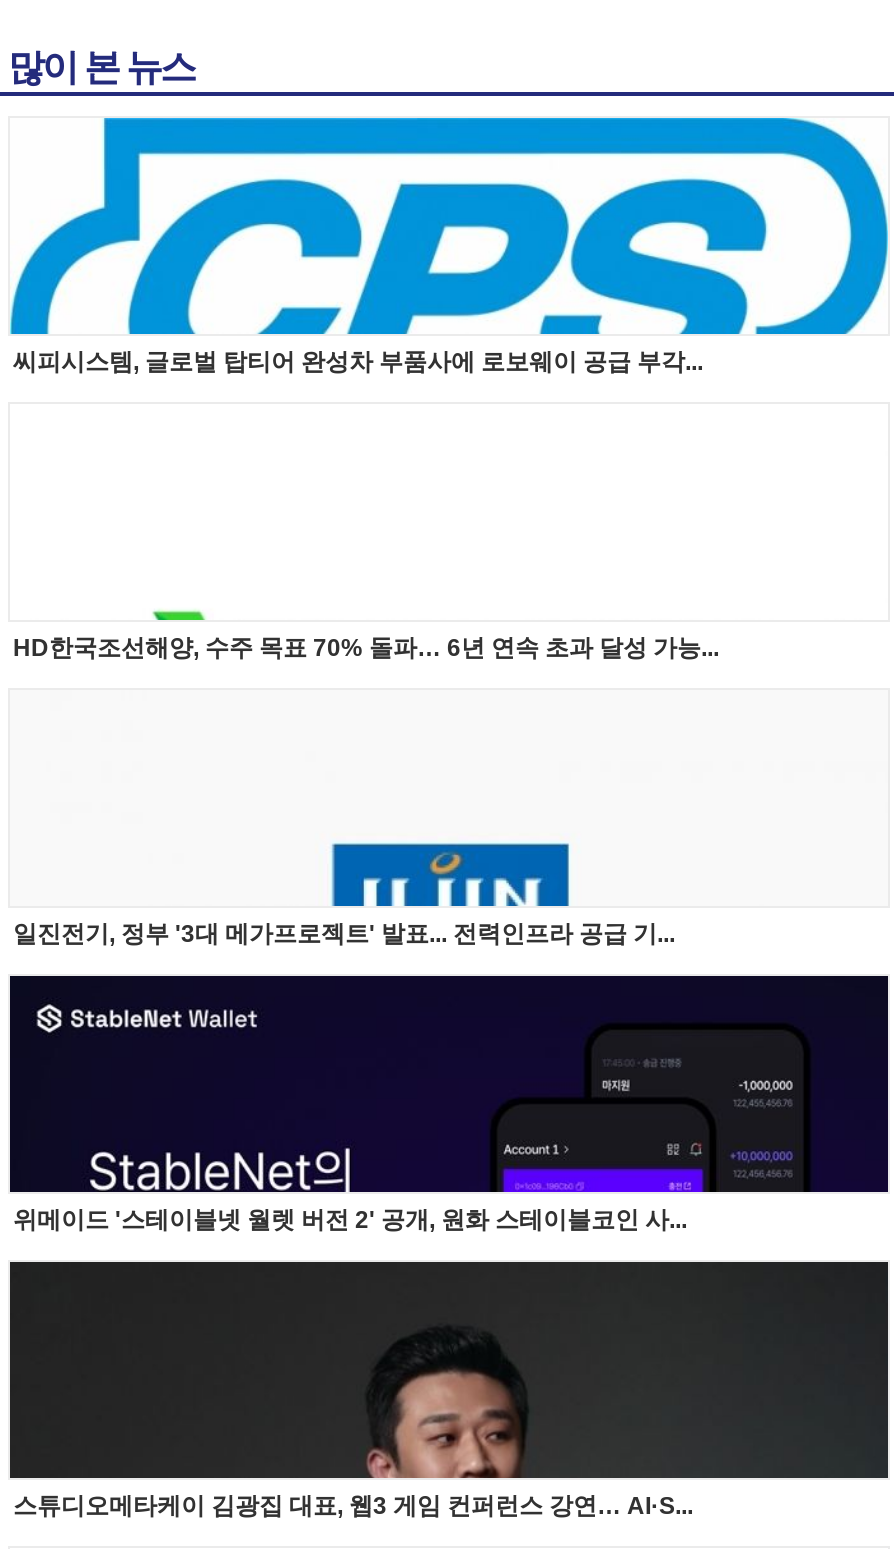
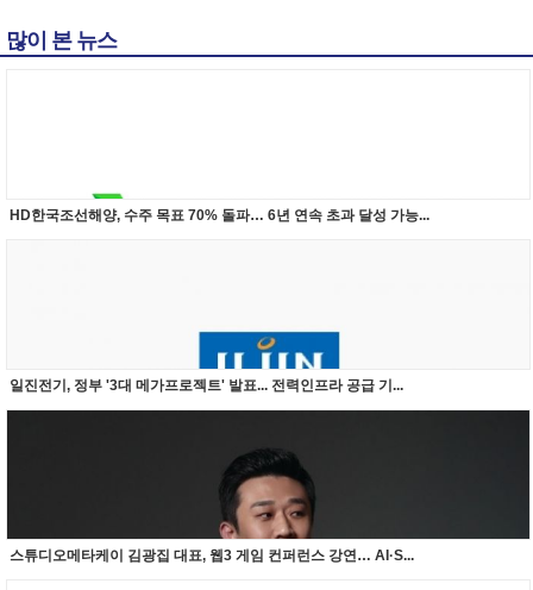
- [image]
- 씨피시스템, 글로벌 탑티어 완성차 부품사에 로보웨이 공급 부각...

- [image]
- 위메이드 '스테이블넷 월렛 버전 2' 공개, 원화 스테이블코인 사...
